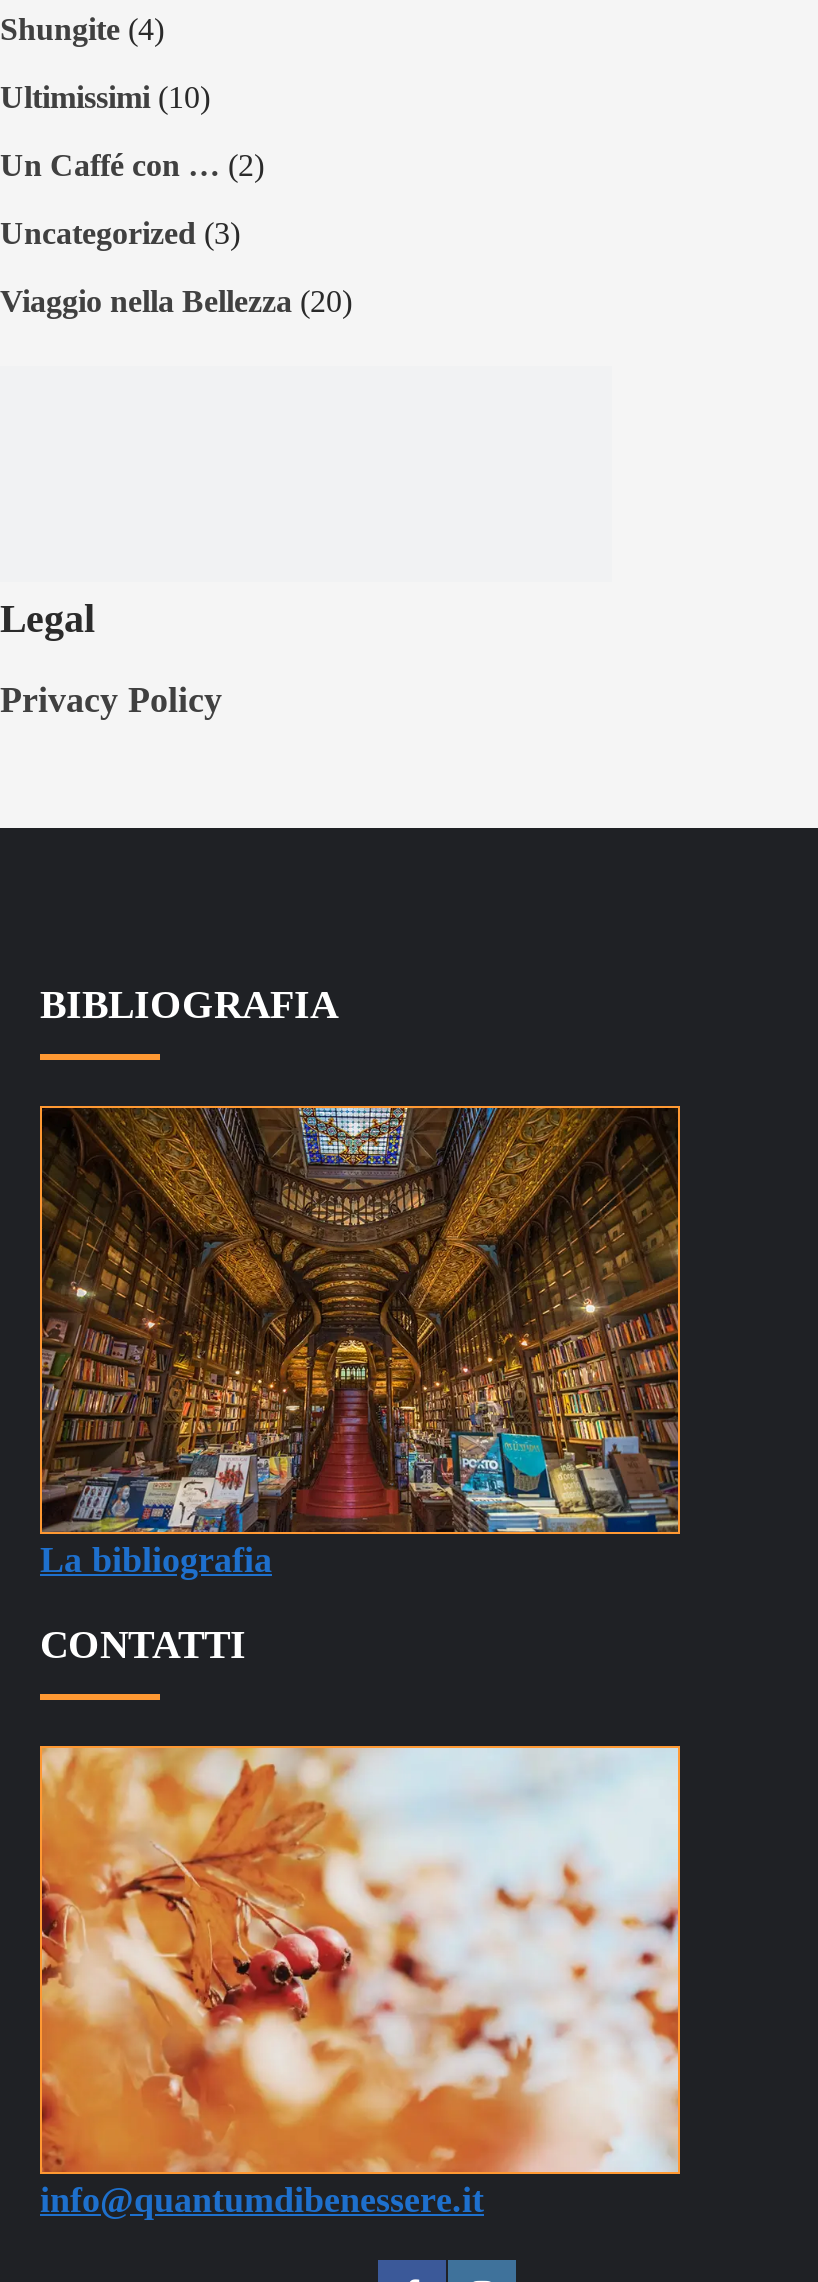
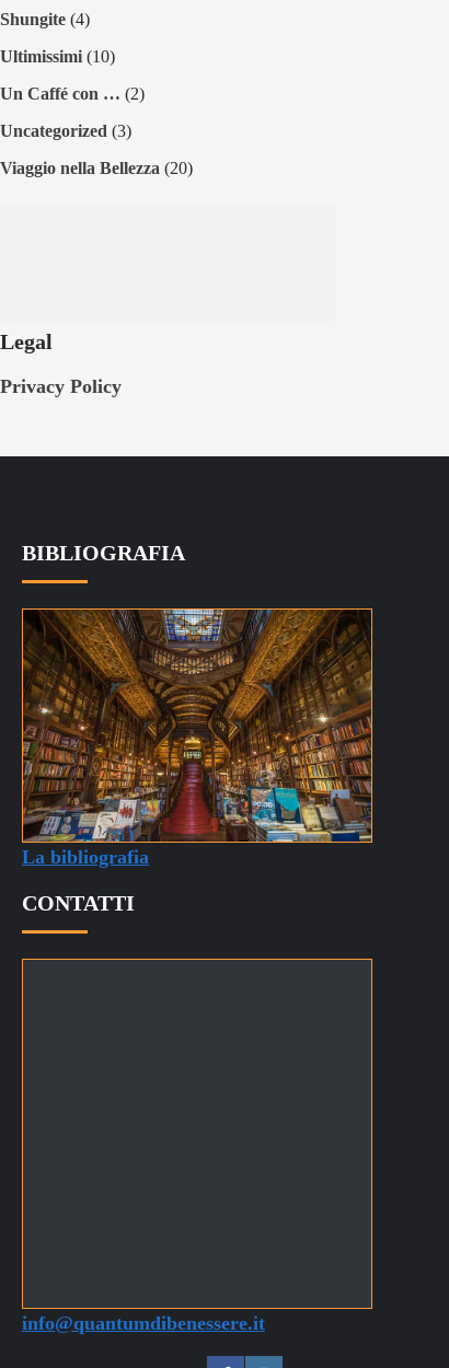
- [image]
